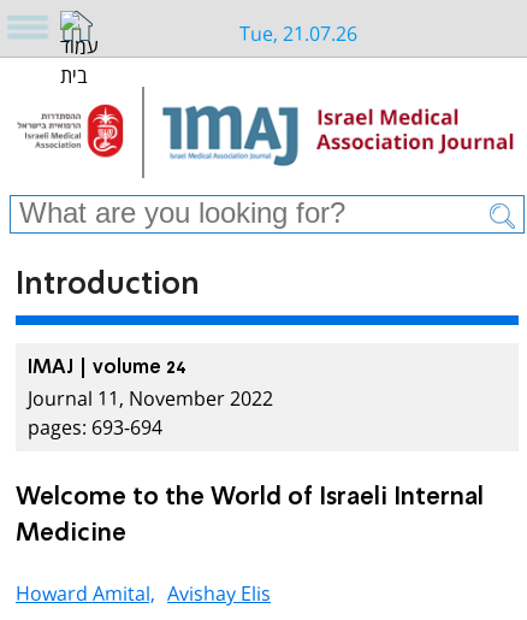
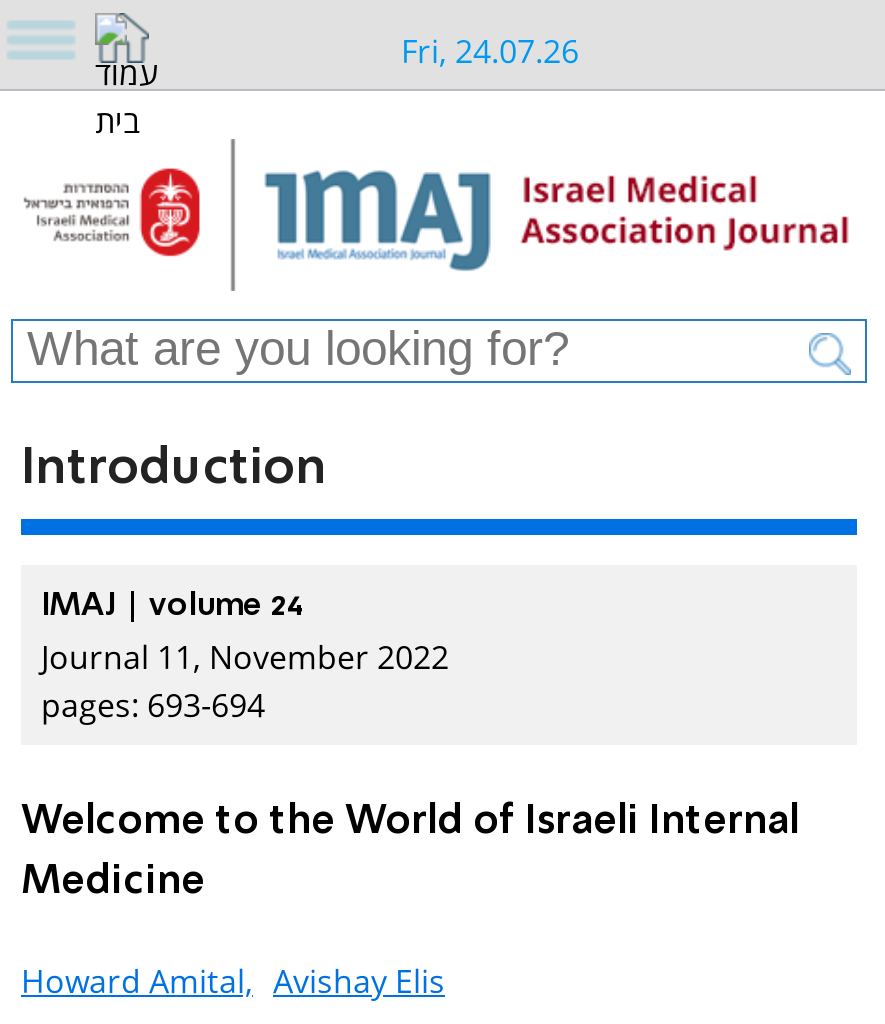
- Tue, 21.07.26
+ Fri, 24.07.26
